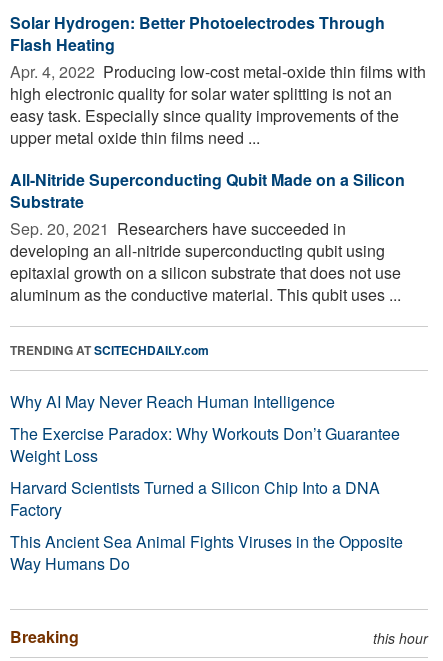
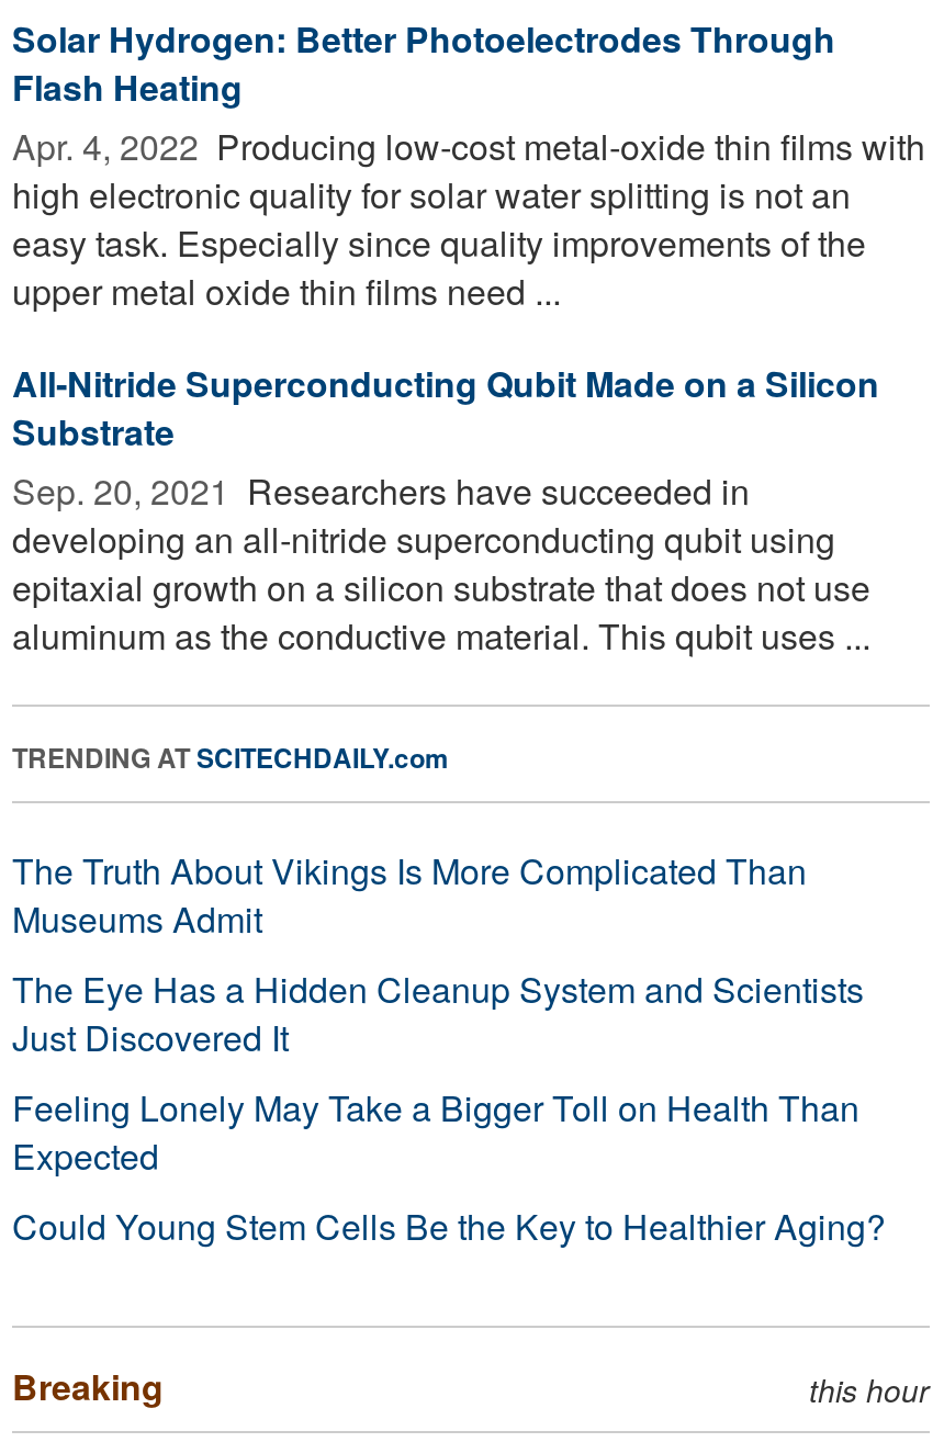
- Why AI May Never Reach Human Intelligence
- The Exercise Paradox: Why Workouts Don’t Guarantee
- Weight Loss
- Harvard Scientists Turned a Silicon Chip Into a DNA
- Factory
- This Ancient Sea Animal Fights Viruses in the Opposite
- Way Humans Do
+ The Truth About Vikings Is More Complicated Than
+ Museums Admit
+ The Eye Has a Hidden Cleanup System and Scientists
+ Just Discovered It
+ Feeling Lonely May Take a Bigger Toll on Health Than
+ Expected
+ Could Young Stem Cells Be the Key to Healthier Aging?
